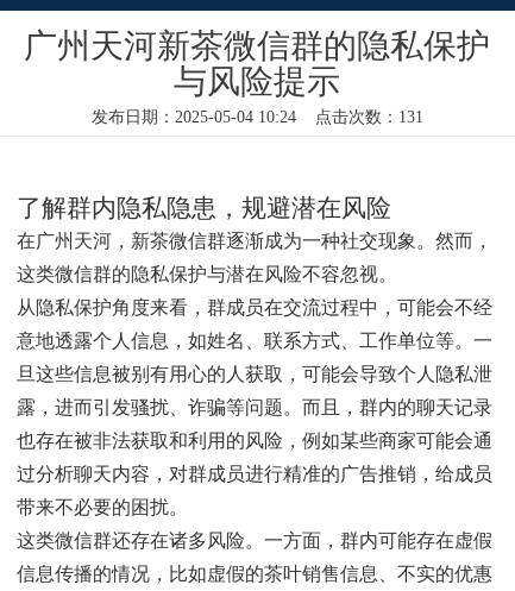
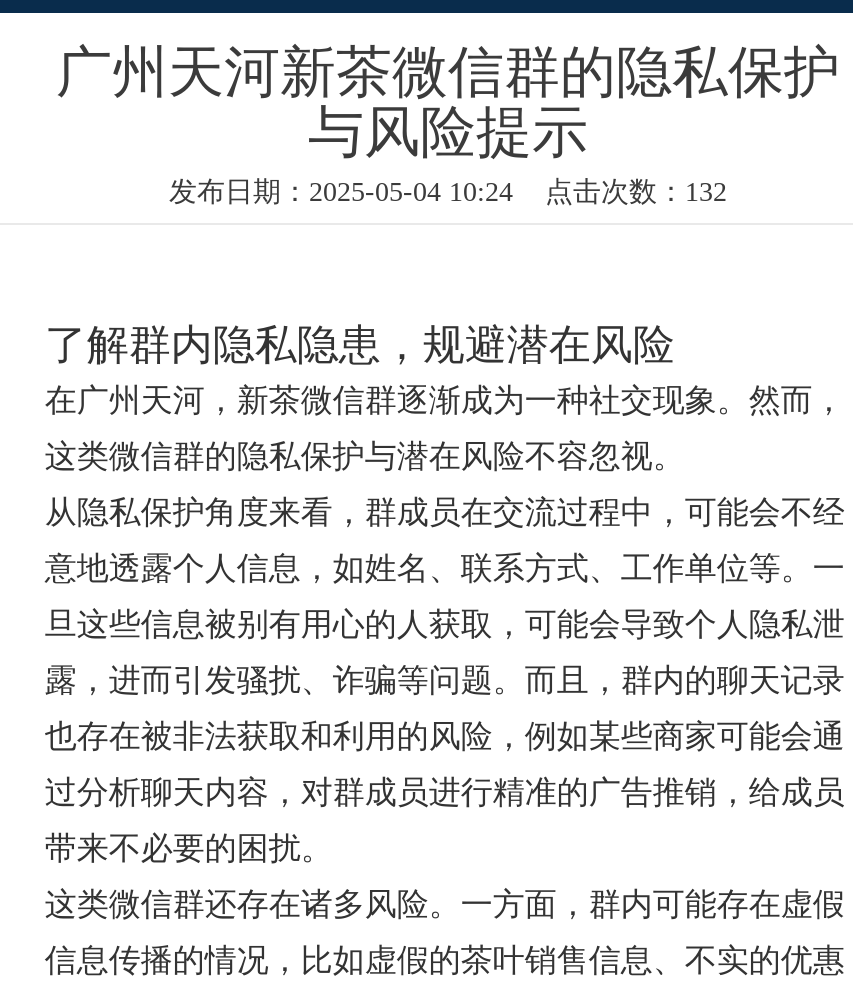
- 发布日期：2025-05-04 10:24 点击次数：131
+ 发布日期：2025-05-04 10:24 点击次数：132
